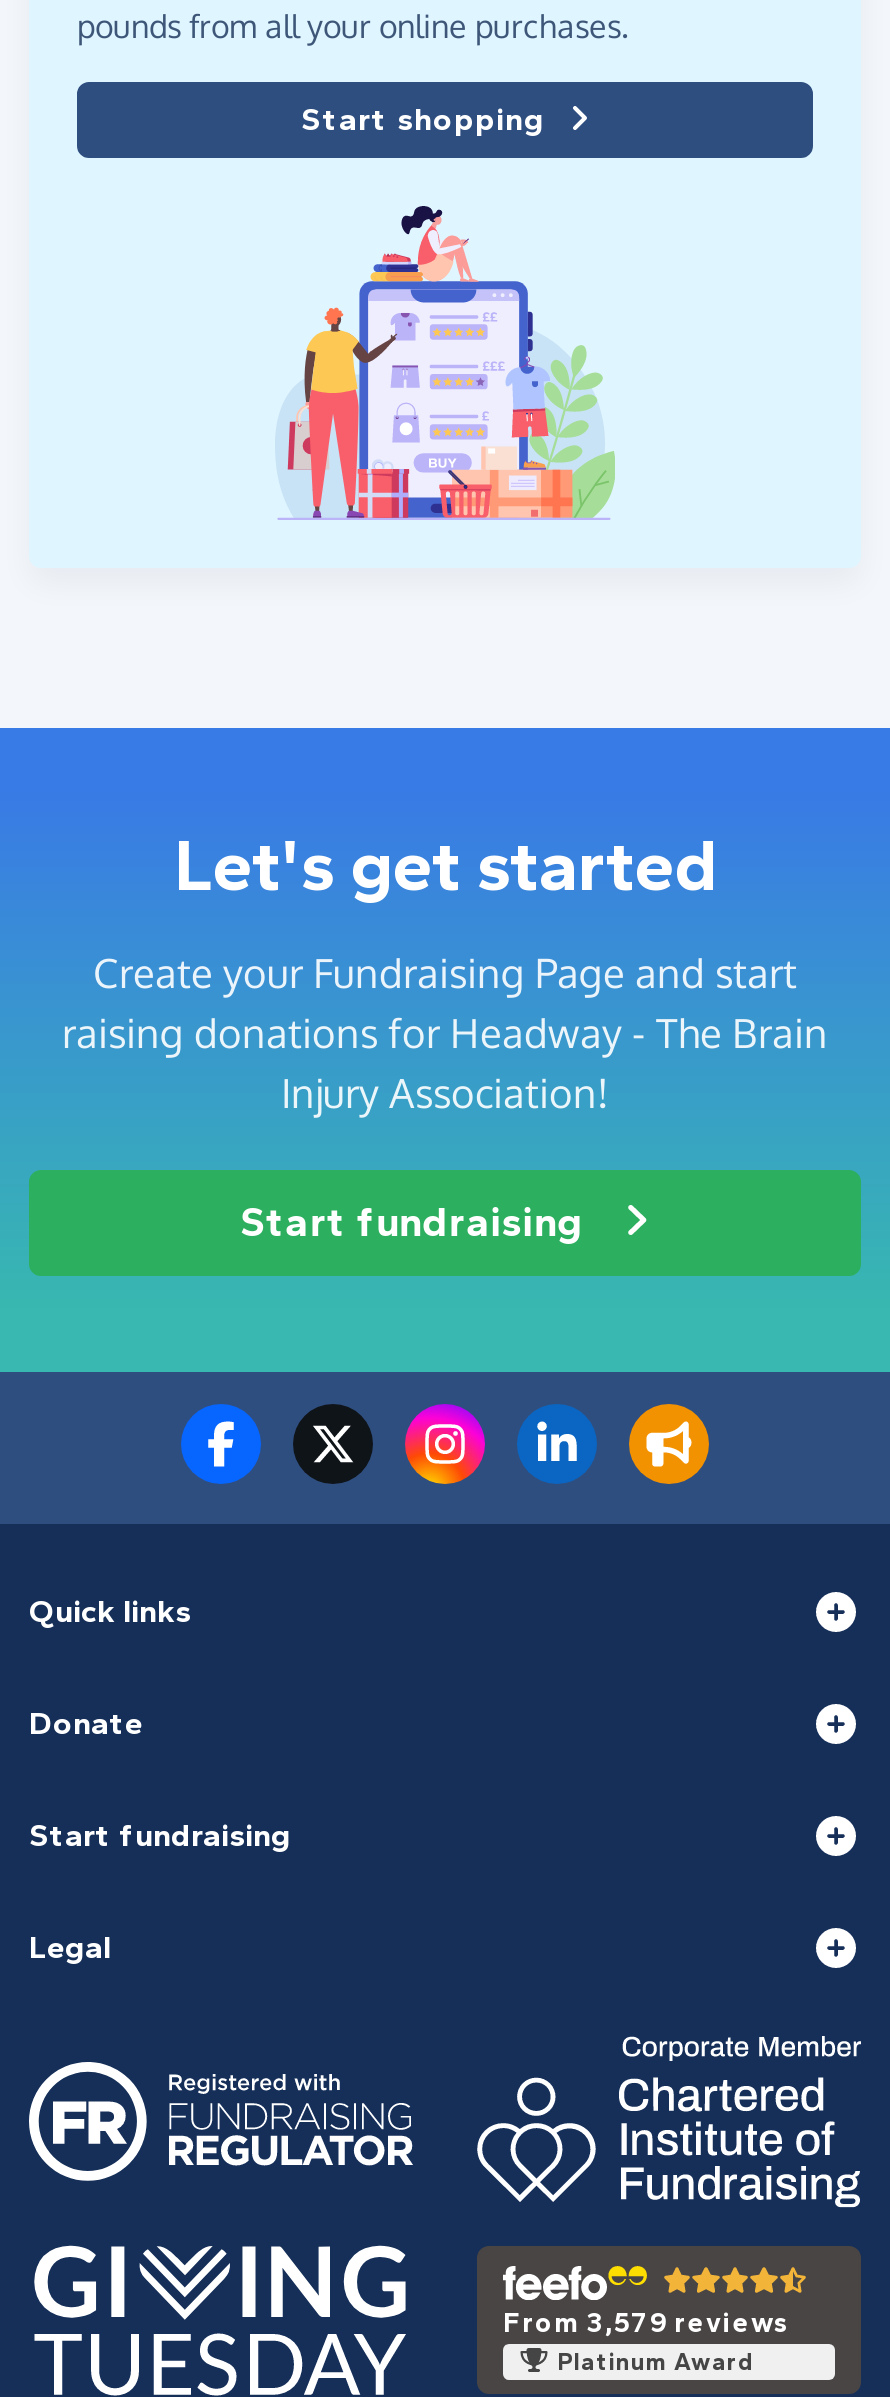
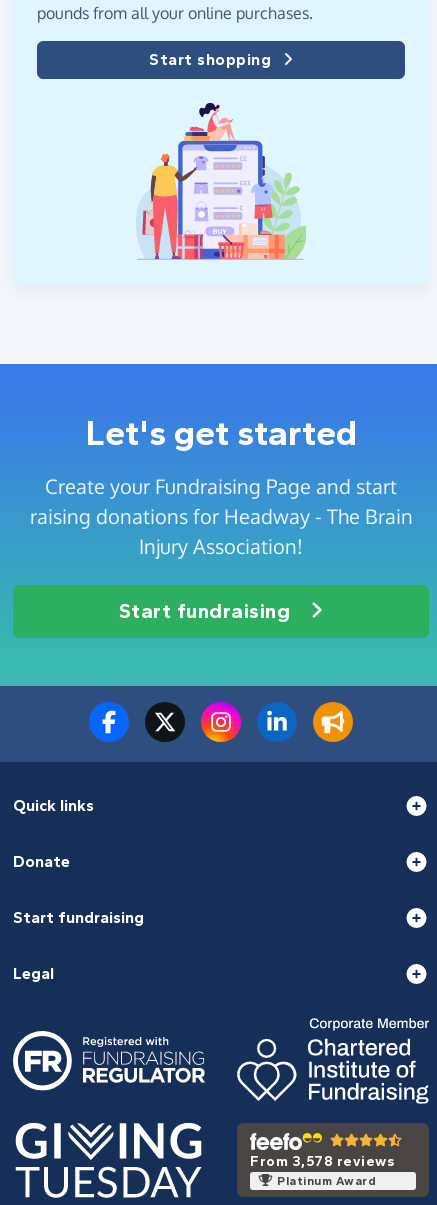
- From 3,579 reviews
+ From 3,578 reviews
